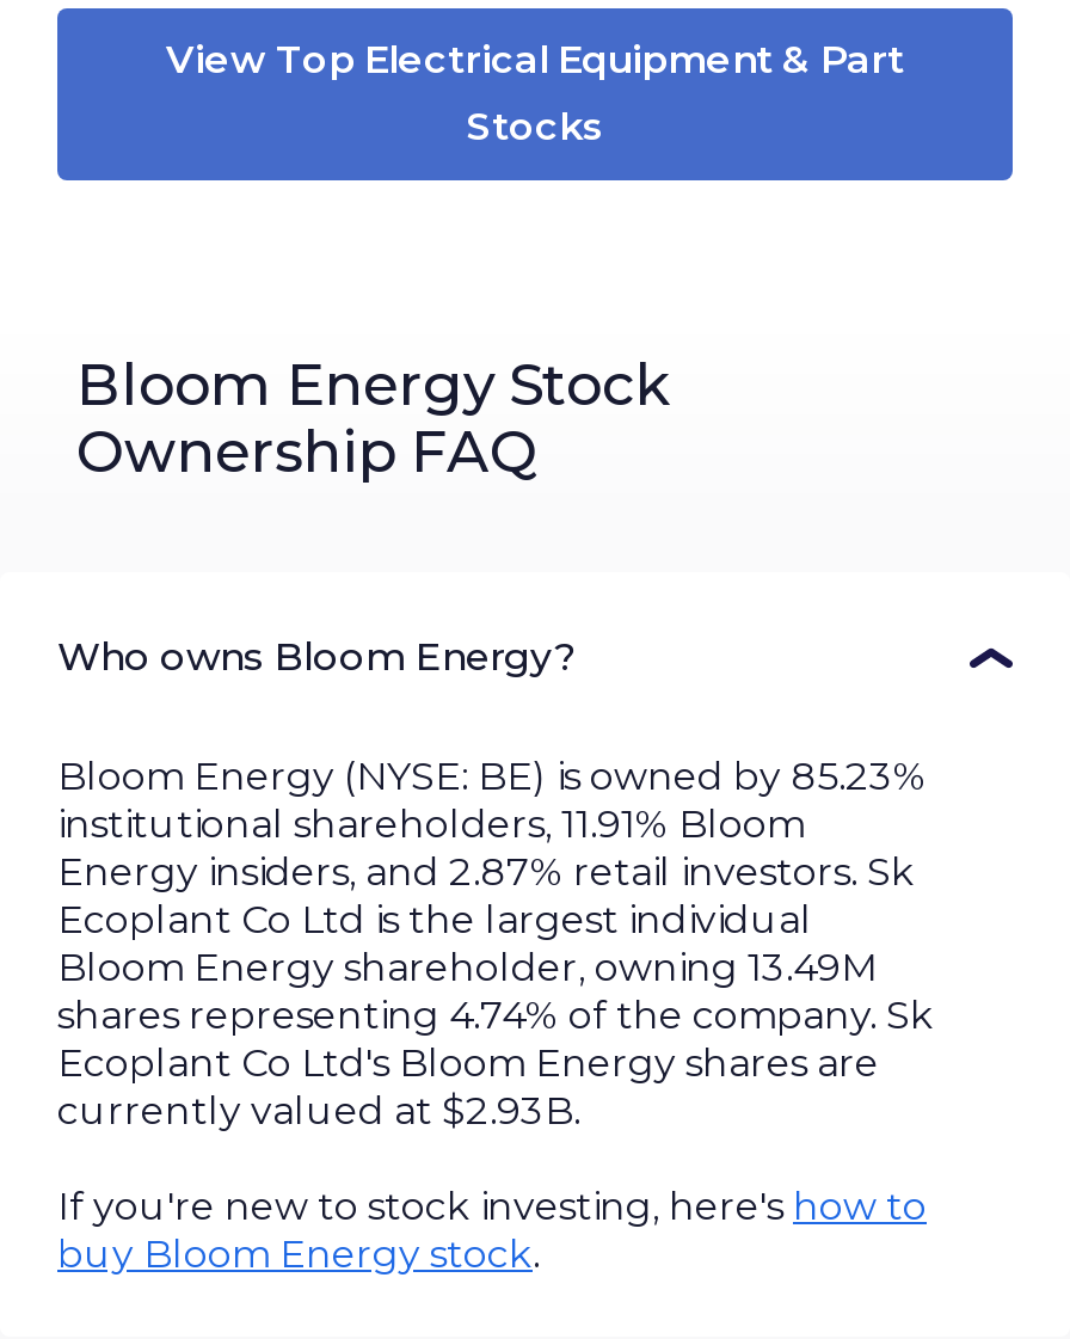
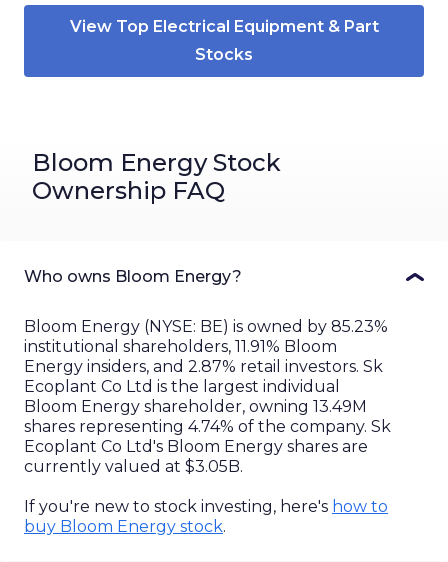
- currently valued at $2.93B.
+ currently valued at $3.05B.
